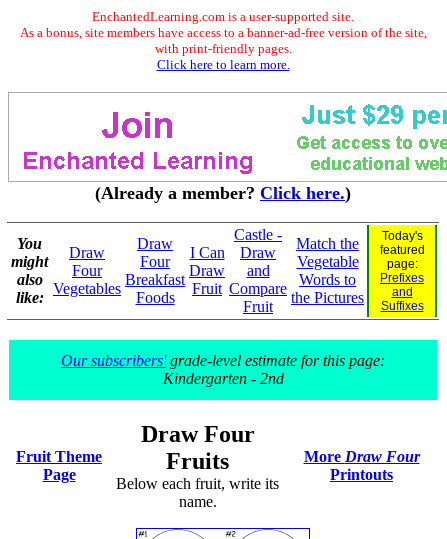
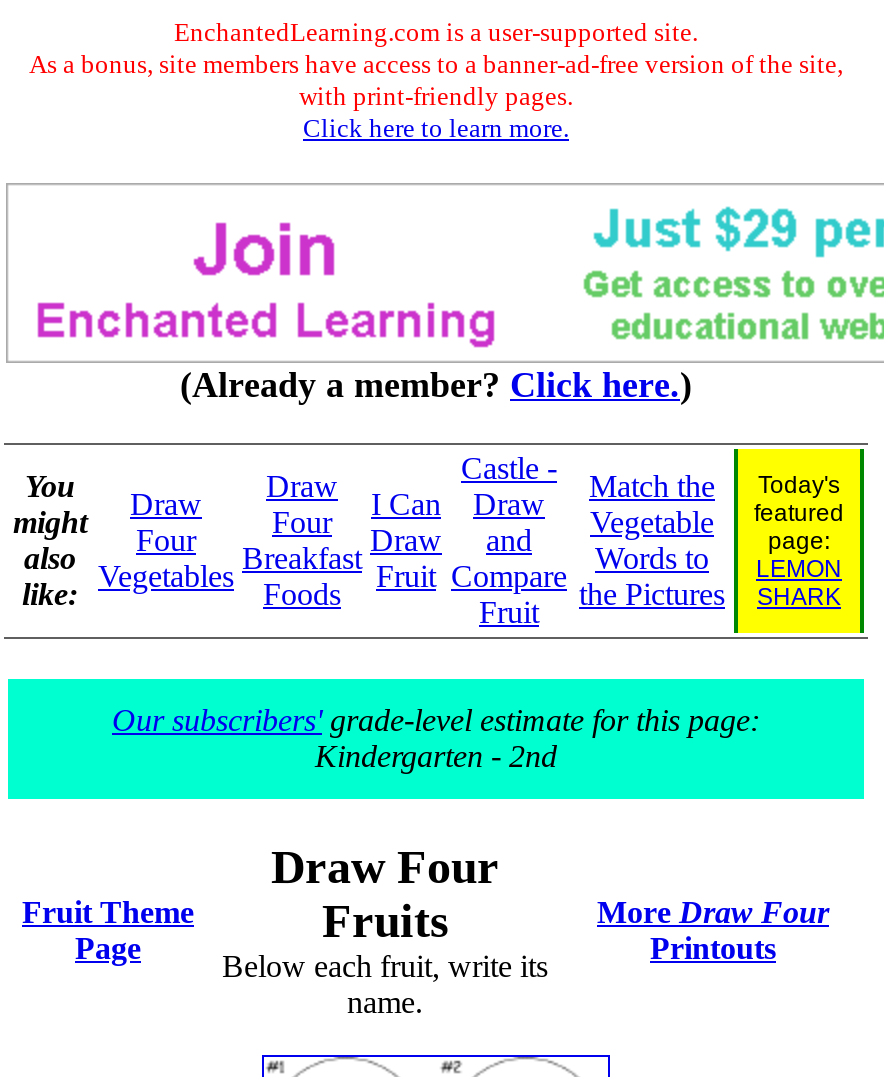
- Prefixes
- and
- Suffixes
+ LEMON
+ SHARK
